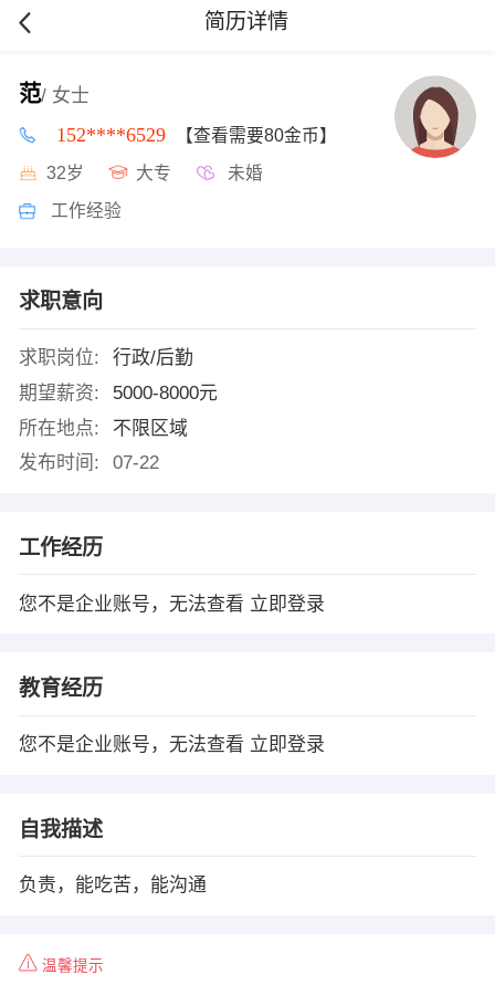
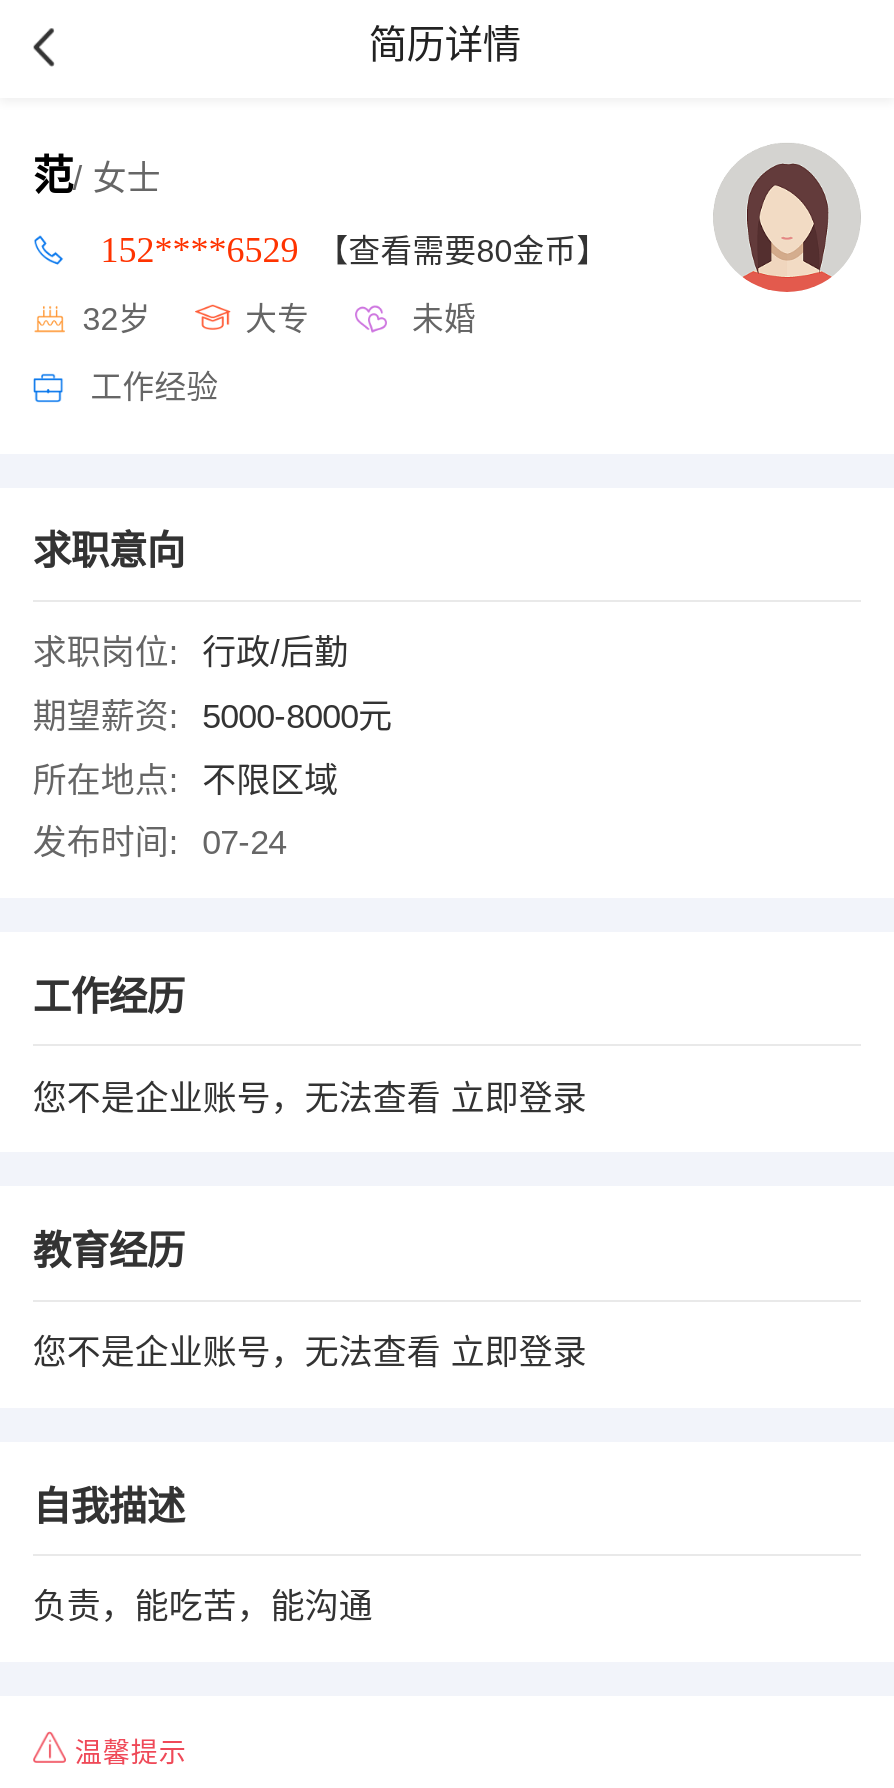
- 发布时间: 07-22
+ 发布时间: 07-24
